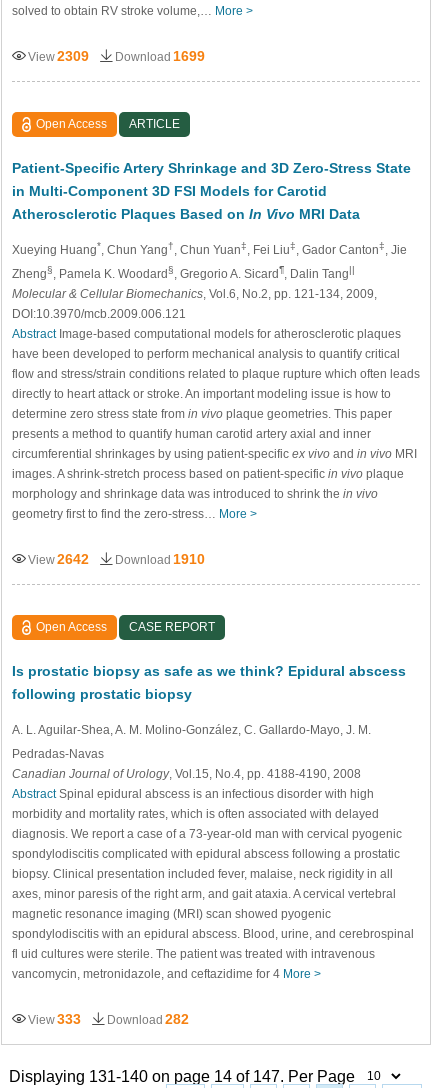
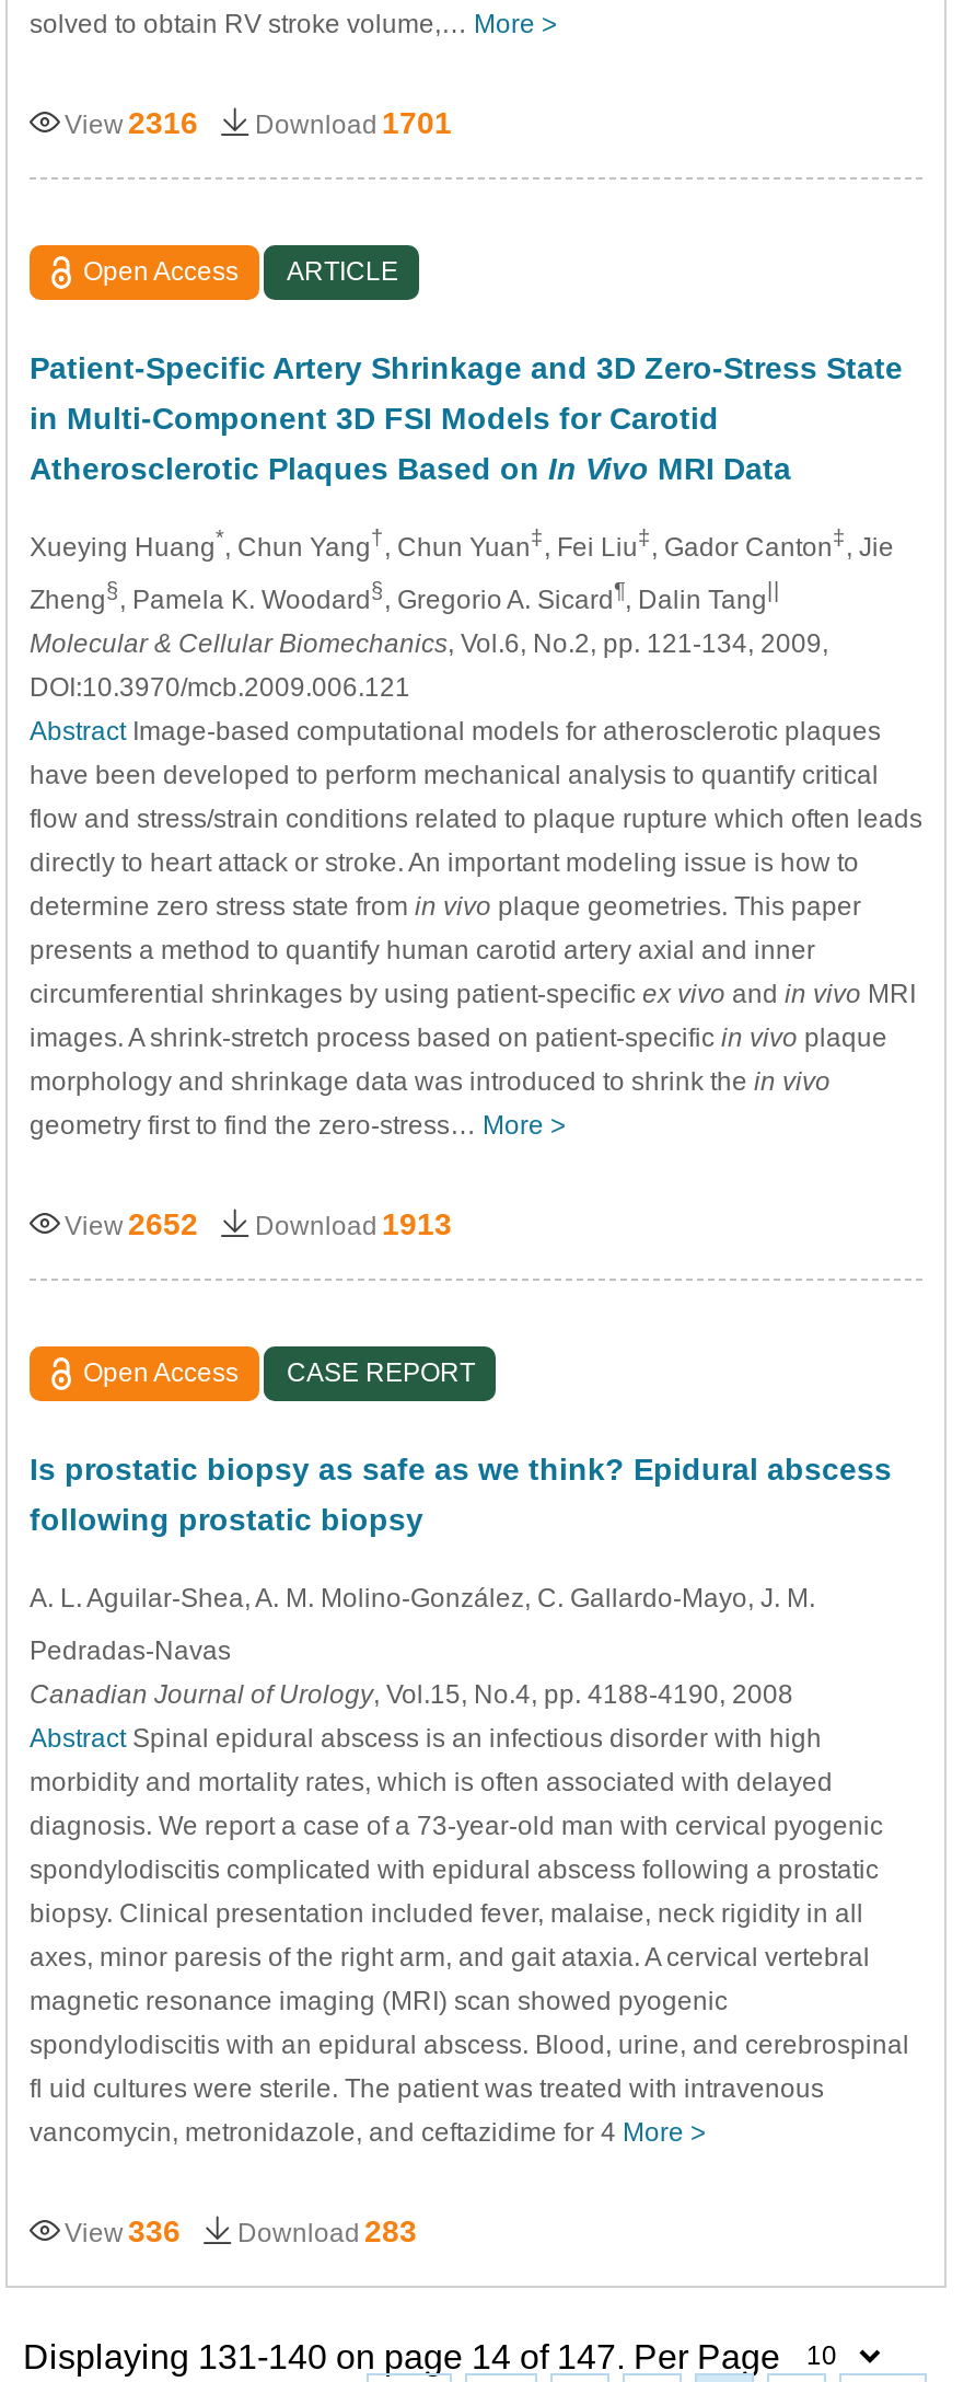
- View 2309
+ View 2316

- Download 1699
+ Download 1701

- View 2642
+ View 2652

- Download 1910
+ Download 1913

- View 333
+ View 336

- Download 282
+ Download 283
